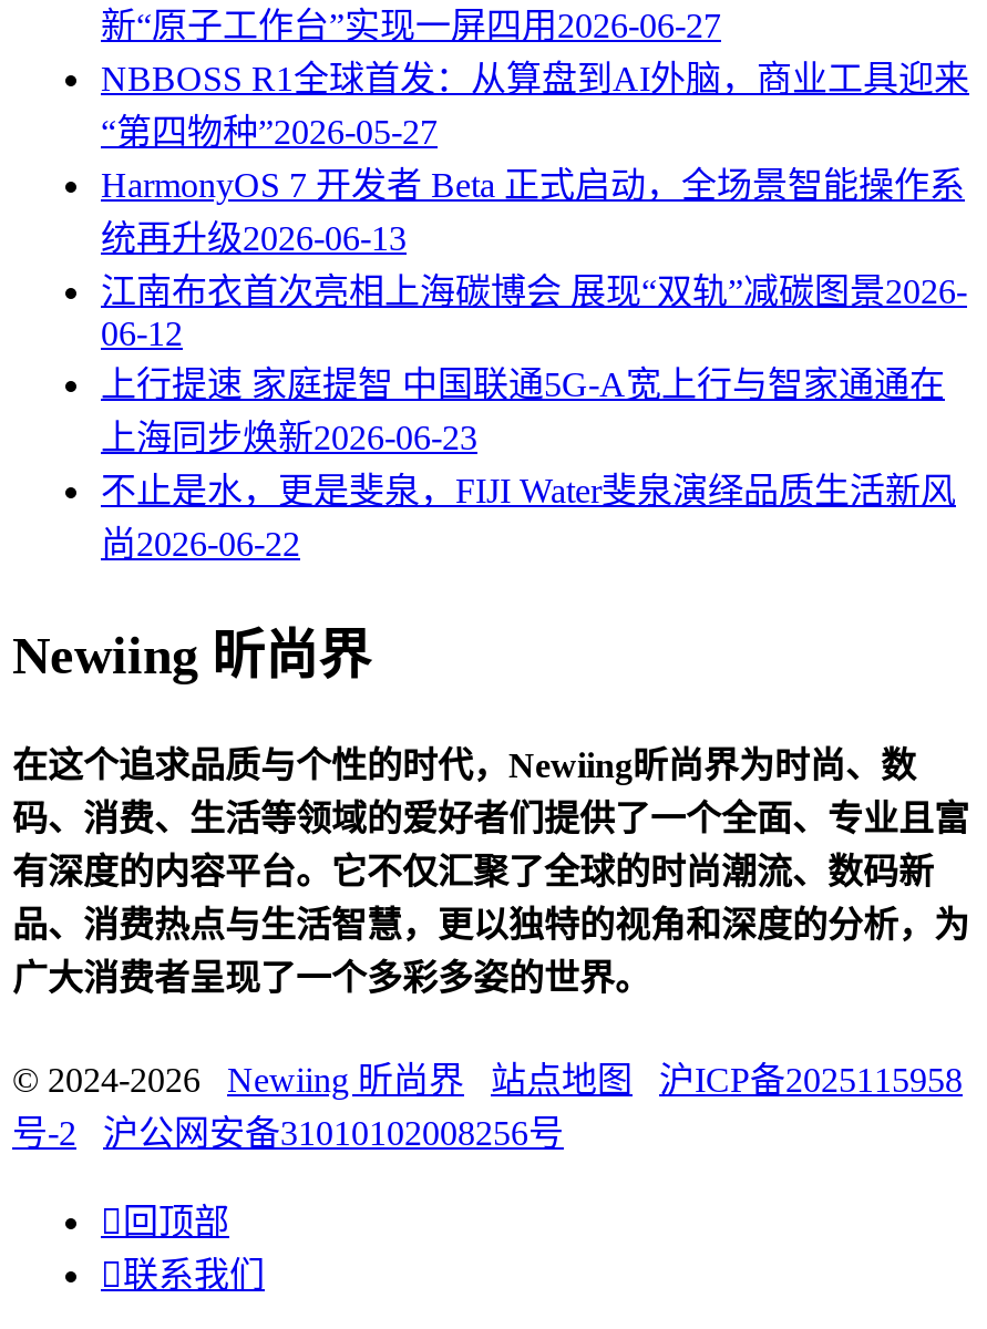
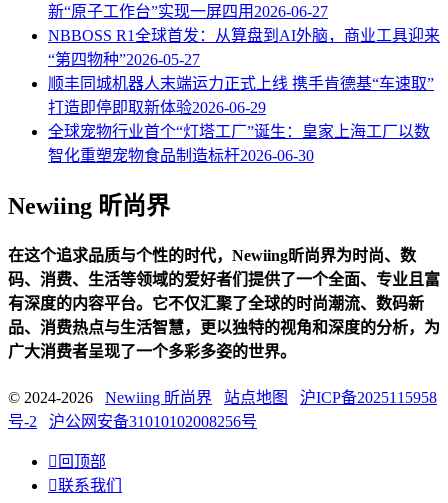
- HarmonyOS 7 开发者 Beta 正式启动，全场景智能操作系
- 统再升级2026-06-13
- 江南布衣首次亮相上海碳博会 展现“双轨”减碳图景2026-
- 06-12
- 上行提速 家庭提智 中国联通5G-A宽上行与智家通通在
- 上海同步焕新2026-06-23
- 不止是水，更是斐泉，FIJI Water斐泉演绎品质生活新风
- 尚2026-06-22
+ 顺丰同城机器人末端运力正式上线 携手肯德基“车速取”
+ 打造即停即取新体验2026-06-29
+ 全球宠物行业首个“灯塔工厂”诞生：皇家上海工厂以数
+ 智化重塑宠物食品制造标杆2026-06-30
